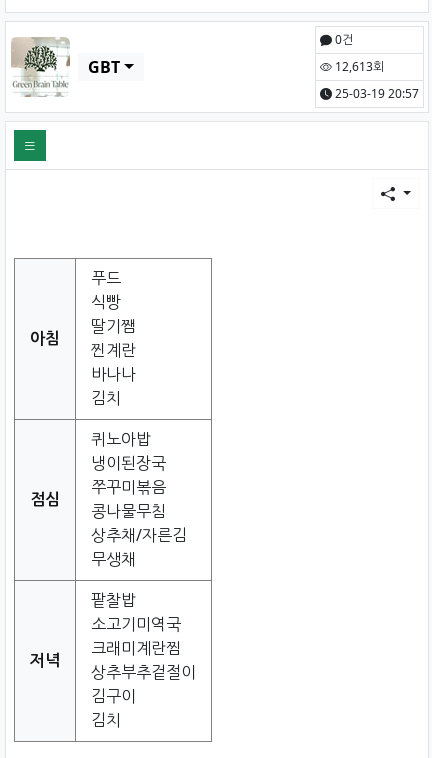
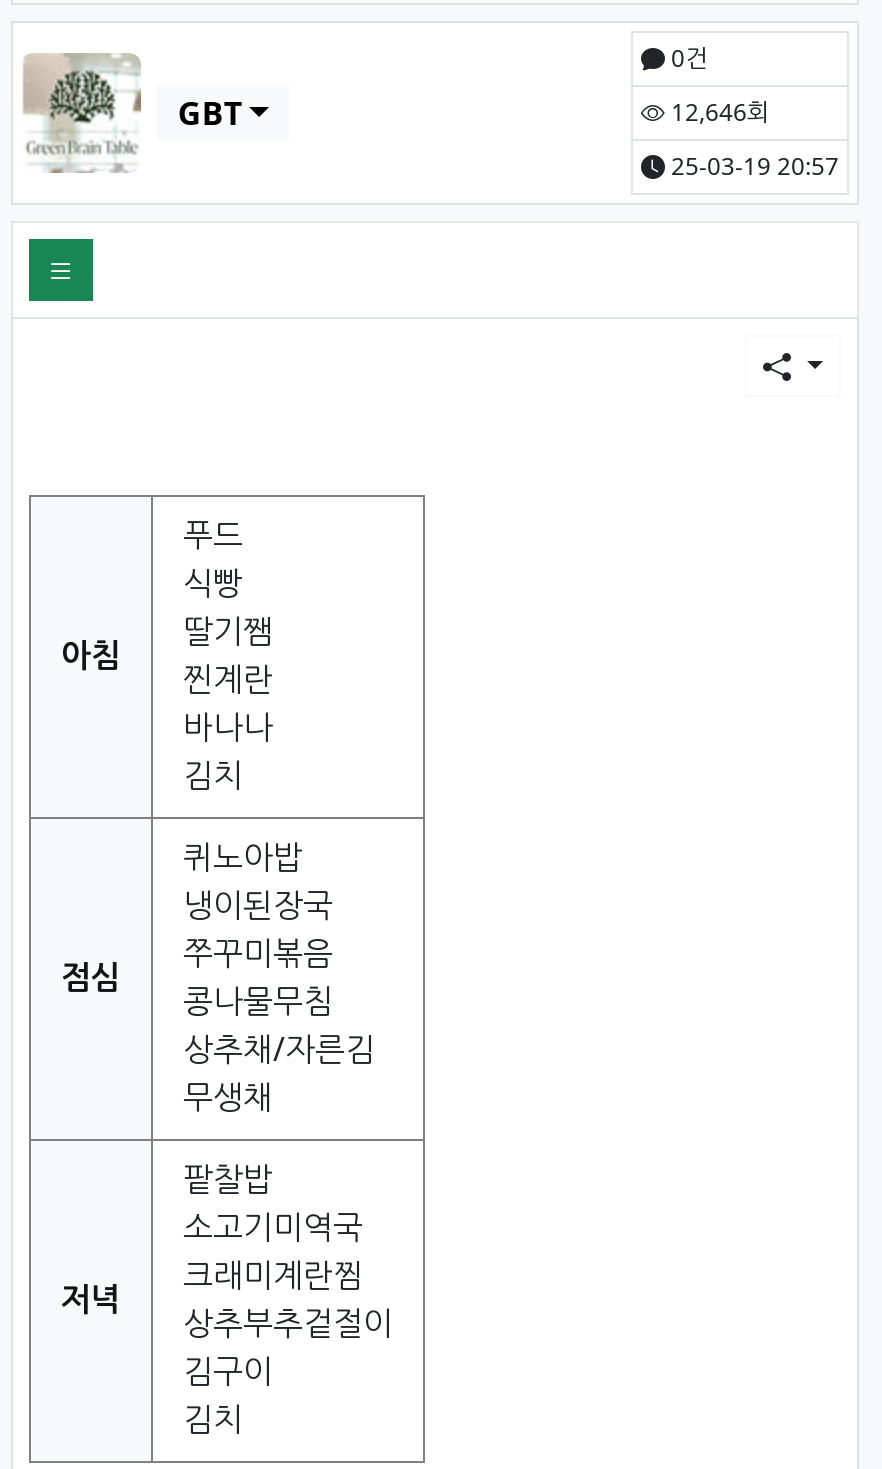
- 12,613회
+ 12,646회
